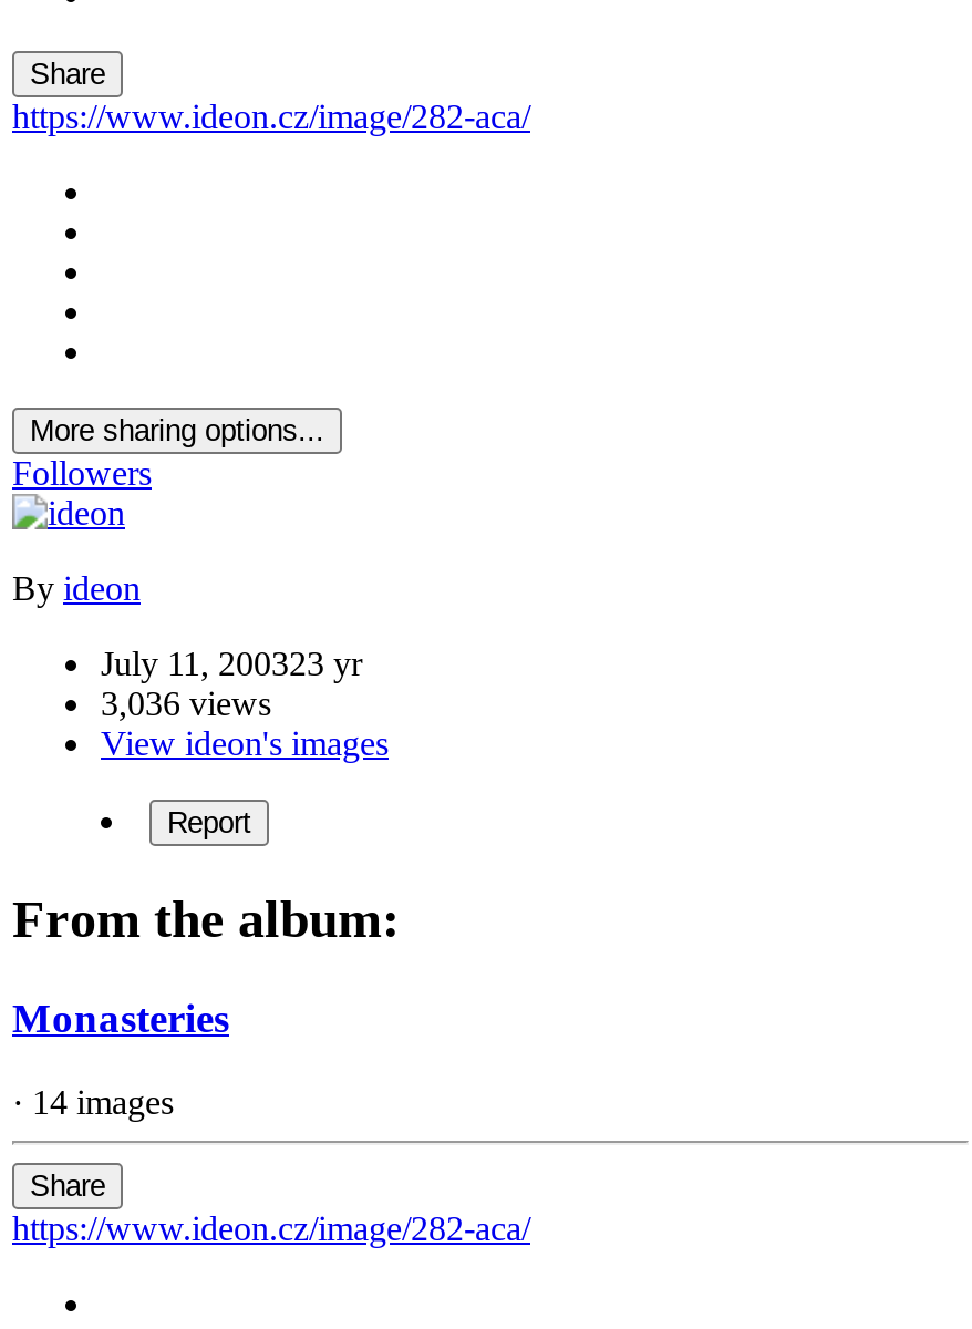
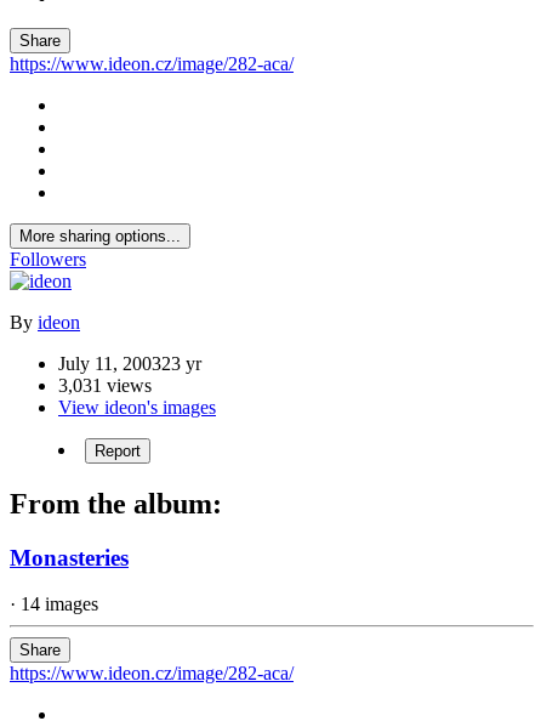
- 3,036 views
+ 3,031 views
